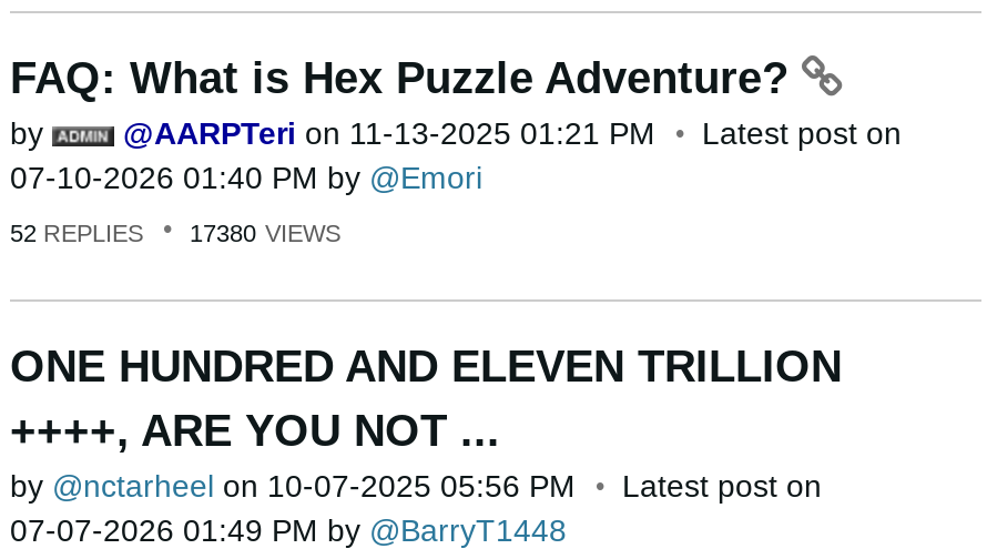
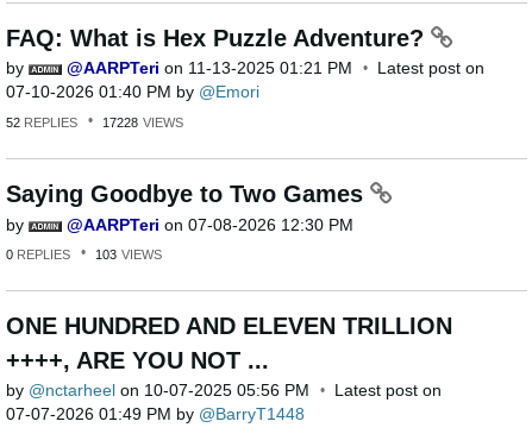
- 17380 VIEWS
+ 17228 VIEWS
+ Saying Goodbye to Two Games
+ by
+ AARPTeri on 07-08-2026 12:30 PM
+ 0 REPLIES
+ 103 VIEWS
